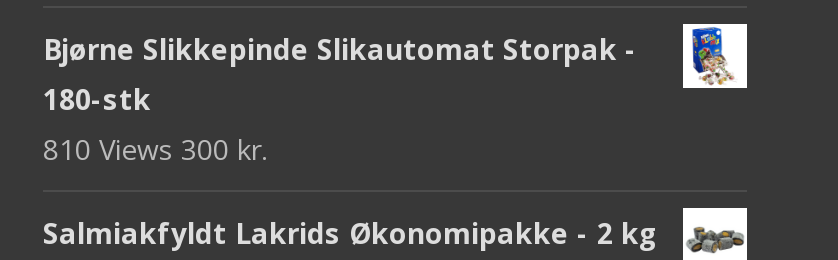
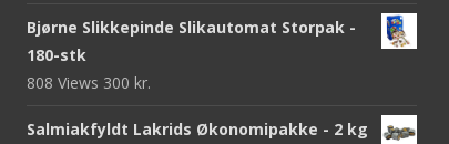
- 810 Views 300 kr.
+ 808 Views 300 kr.
